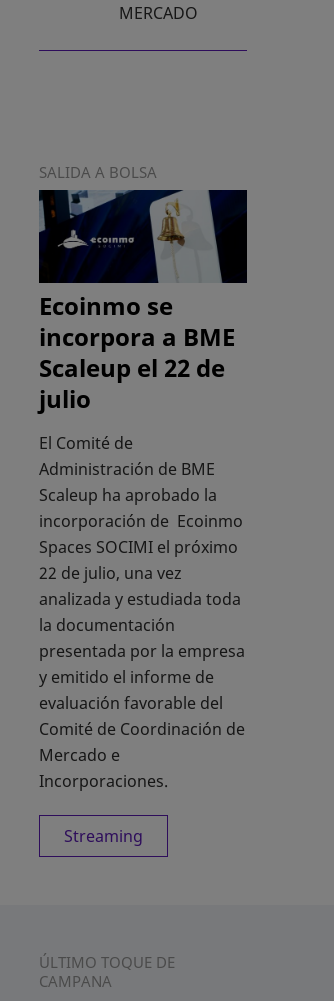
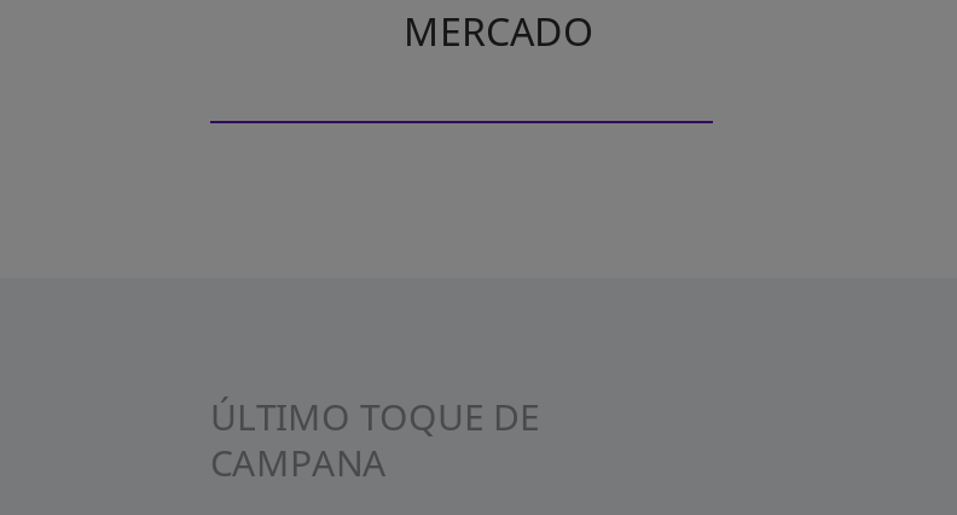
- SALIDA A BOLSA

- [image]
- Ecoinmo se
- incorpora a BME
- Scaleup el 22 de
- julio
- El Comité de
- Administración de BME
- Scaleup ha aprobado la
- incorporación de Ecoinmo
- Spaces SOCIMI el próximo
- 22 de julio, una vez
- analizada y estudiada toda
- la documentación
- presentada por la empresa
- y emitido el informe de
- evaluación favorable del
- Comité de Coordinación de
- Mercado e
- Incorporaciones.
- Streaming

- [image]
